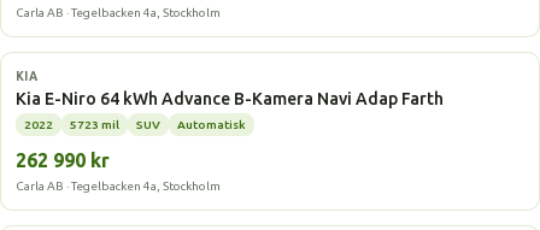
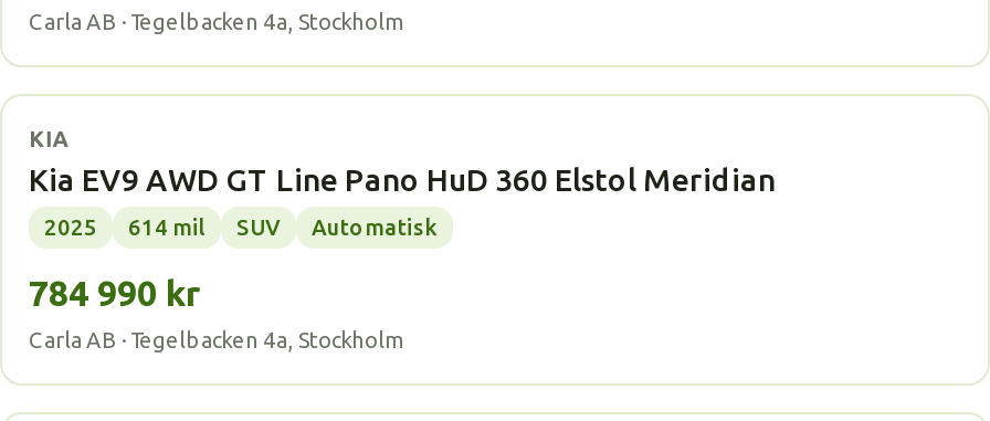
- Kia E-Niro 64 kWh Advance B-Kamera Navi Adap Farth
+ Kia EV9 AWD GT Line Pano HuD 360 Elstol Meridian

- 2022
- 5723 mil
+ 2025
+ 614 mil

- 262 990 kr
+ 784 990 kr
